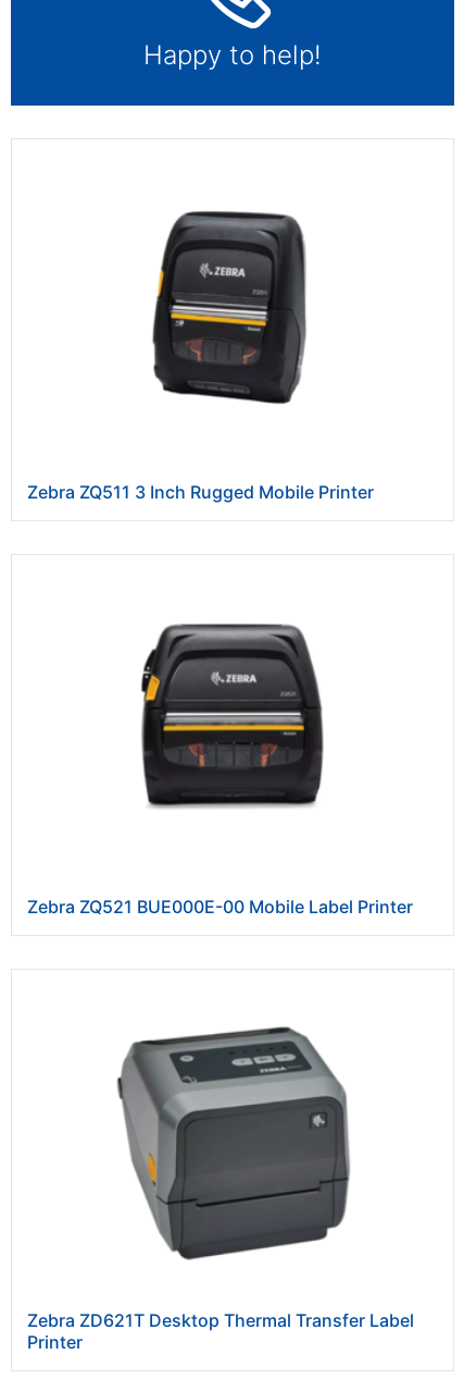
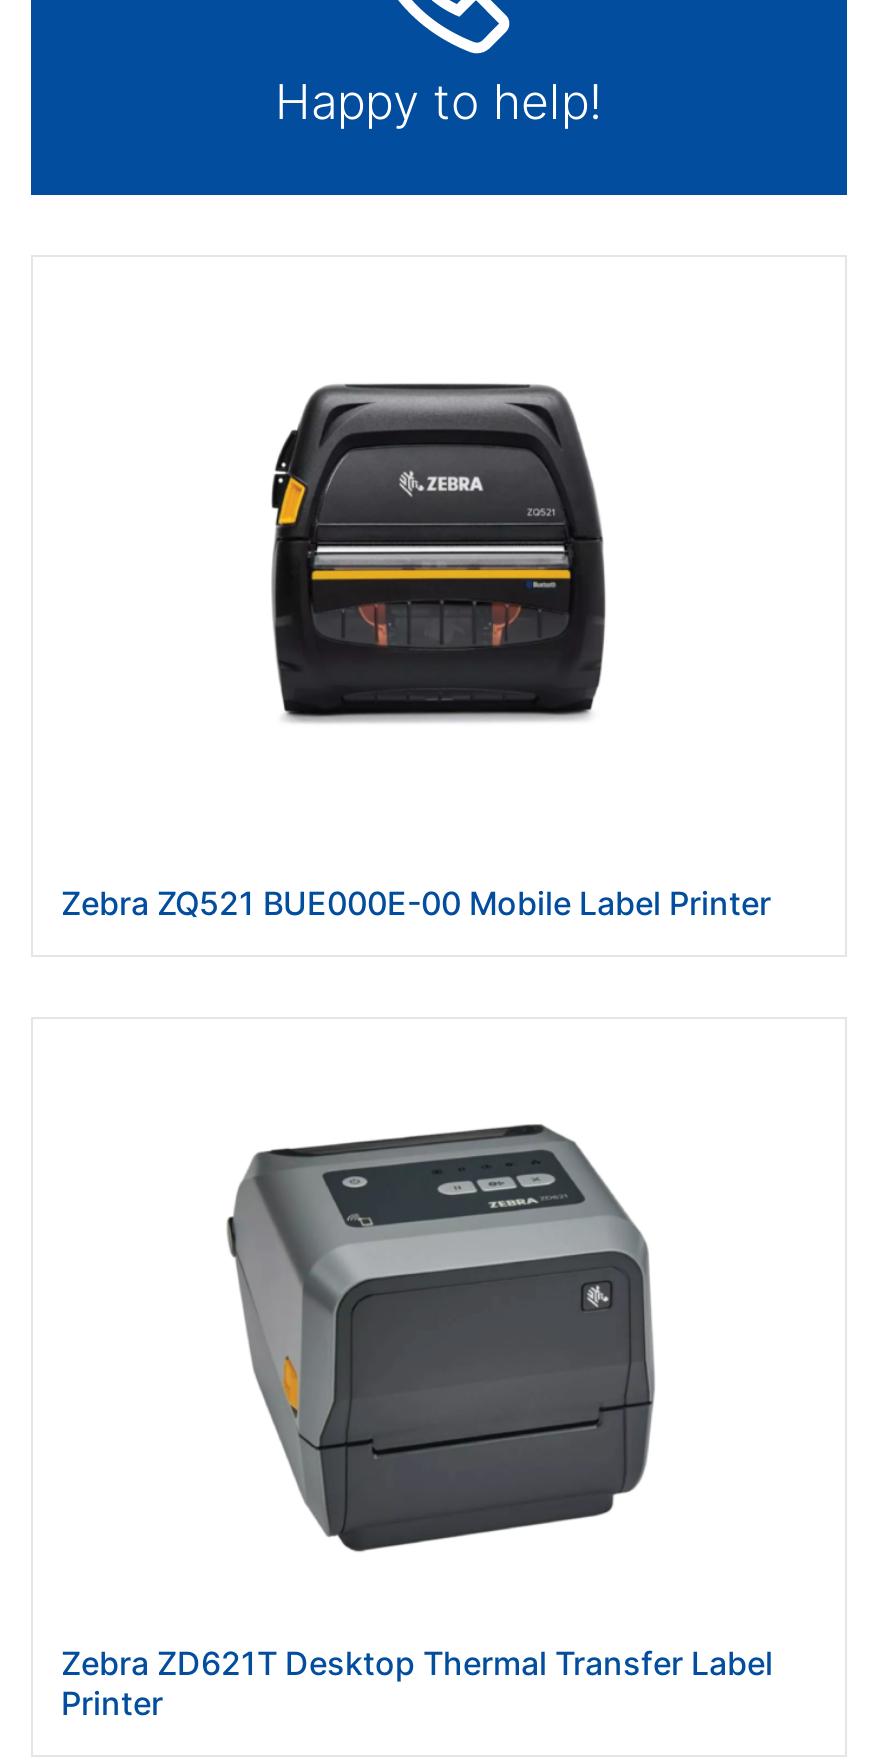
- [image]

- Zebra ZQ511 3 Inch Rugged Mobile Printer
